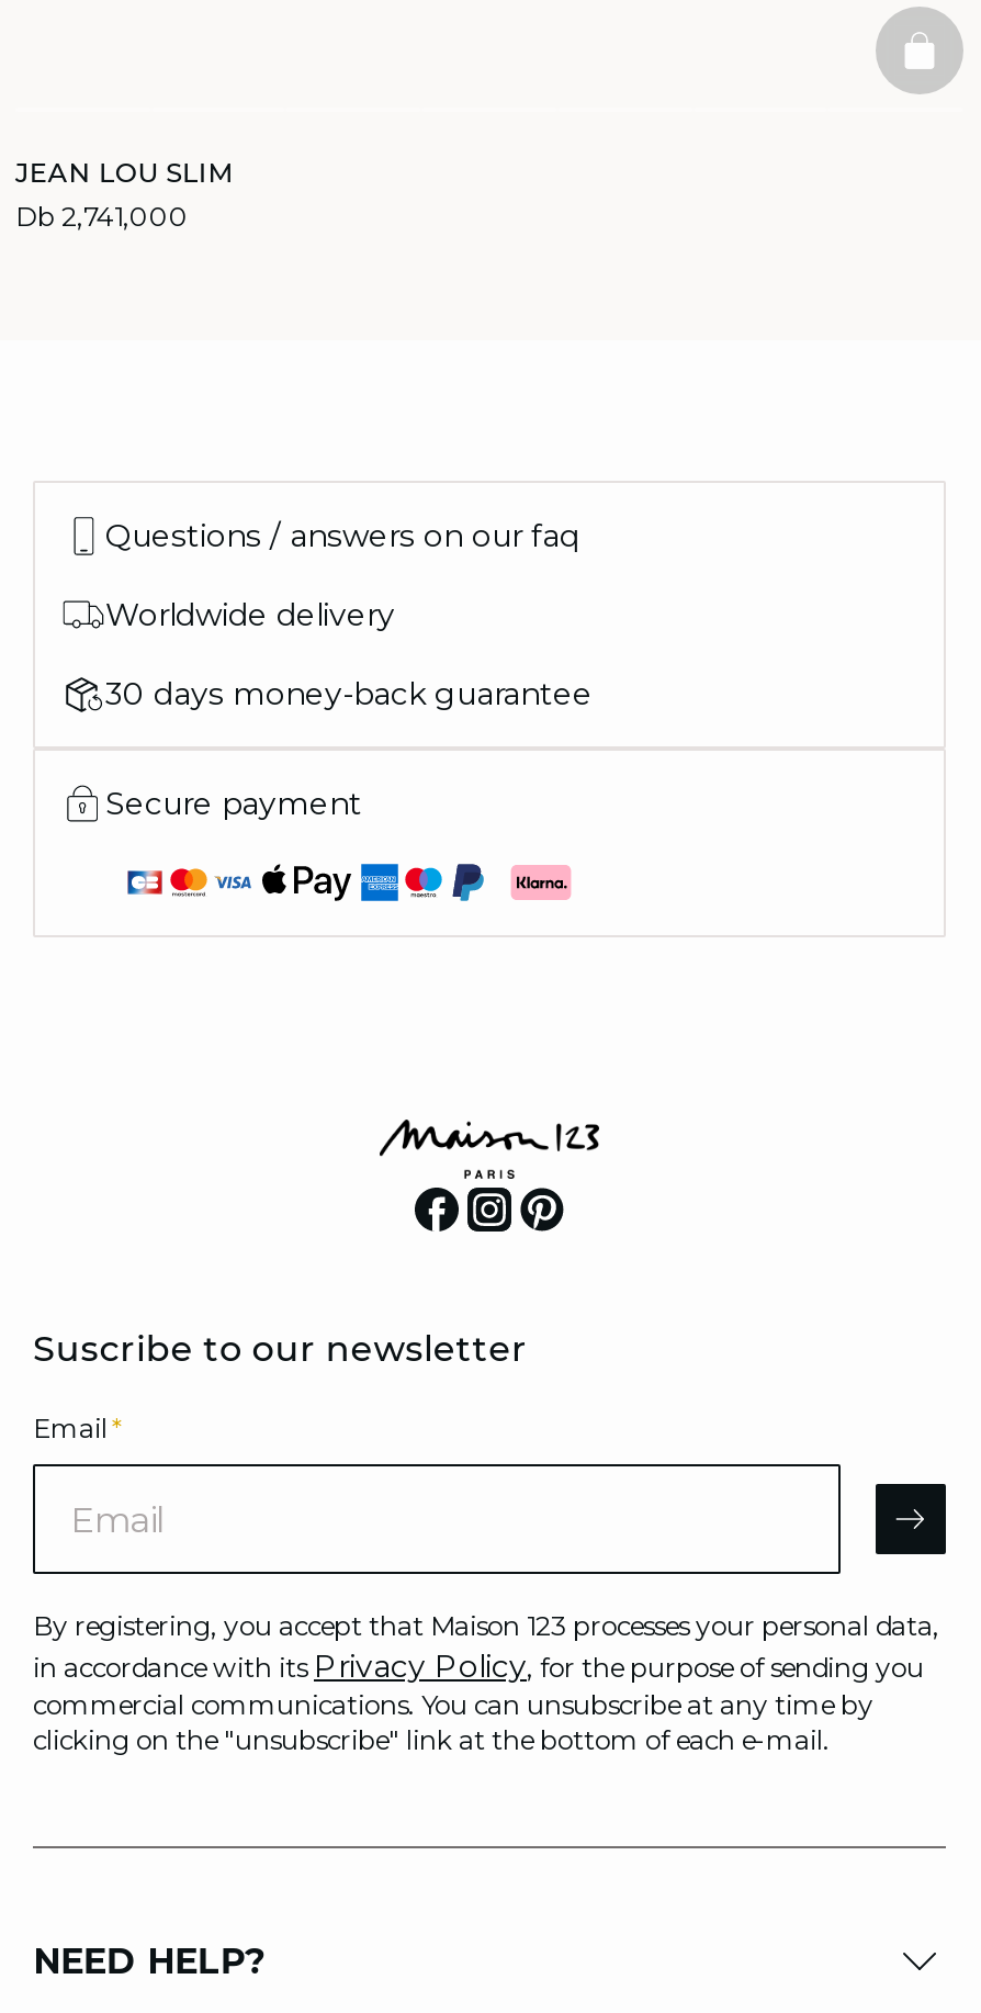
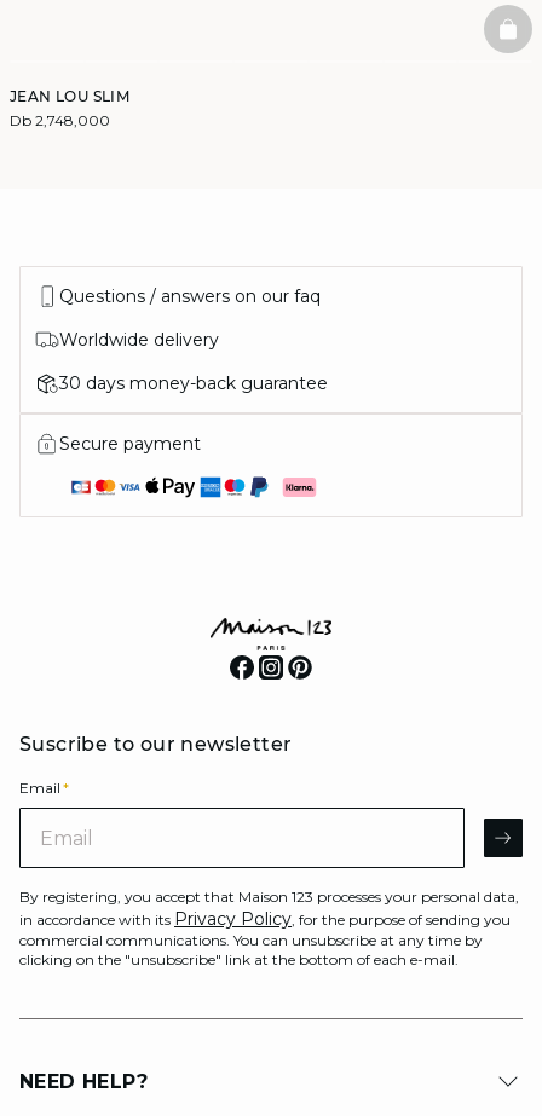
- Db 2,741,000
+ Db 2,748,000
